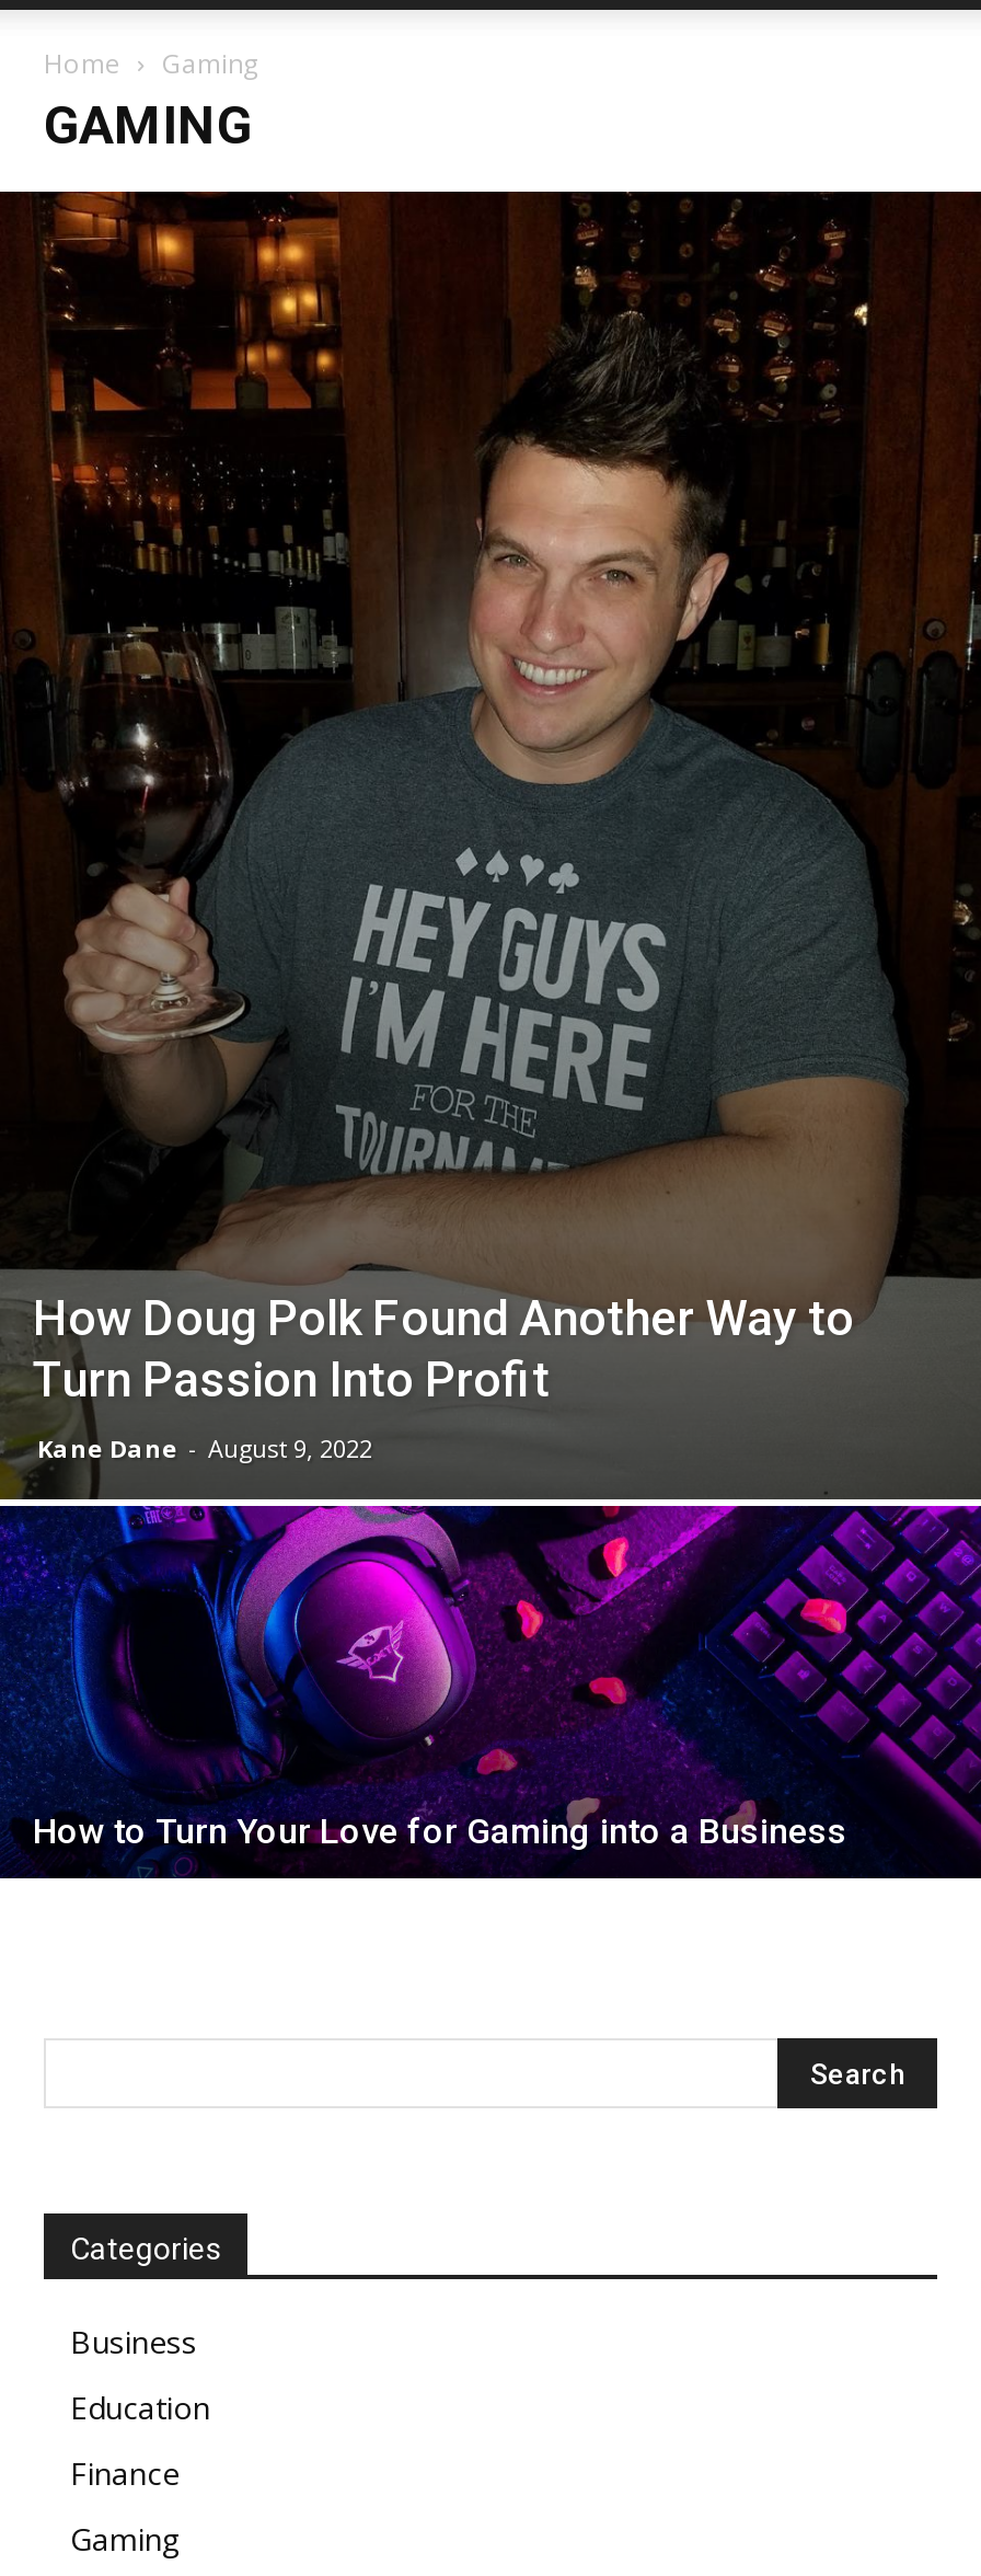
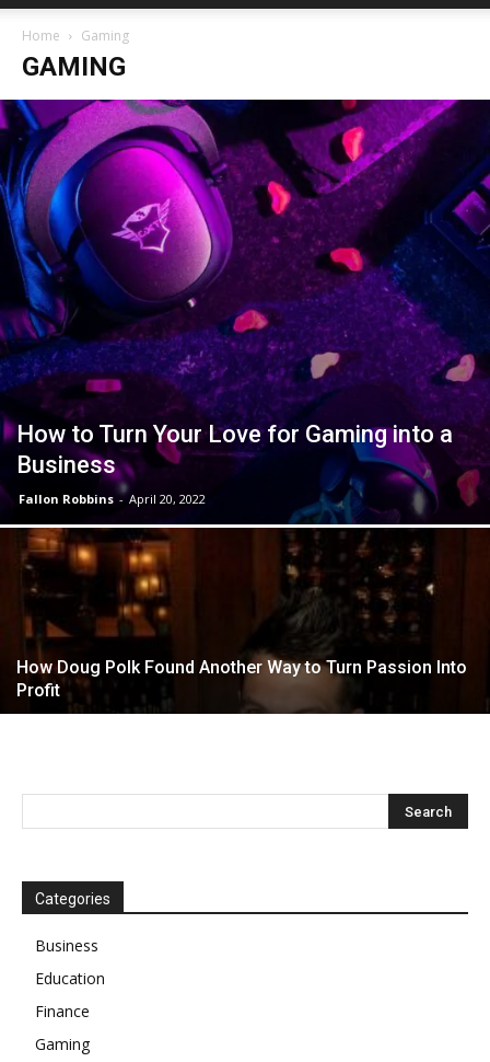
- [image]
- How Doug Polk Found Another Way to
- Turn Passion Into Profit
- Kane Dane - August 9, 2022
+ [image]
+ How to Turn Your Love for Gaming into a
+ Business
+ Fallon Robbins - April 20, 2022

- How to Turn Your Love for Gaming into a Business
+ How Doug Polk Found Another Way to Turn Passion Into
+ Profit
